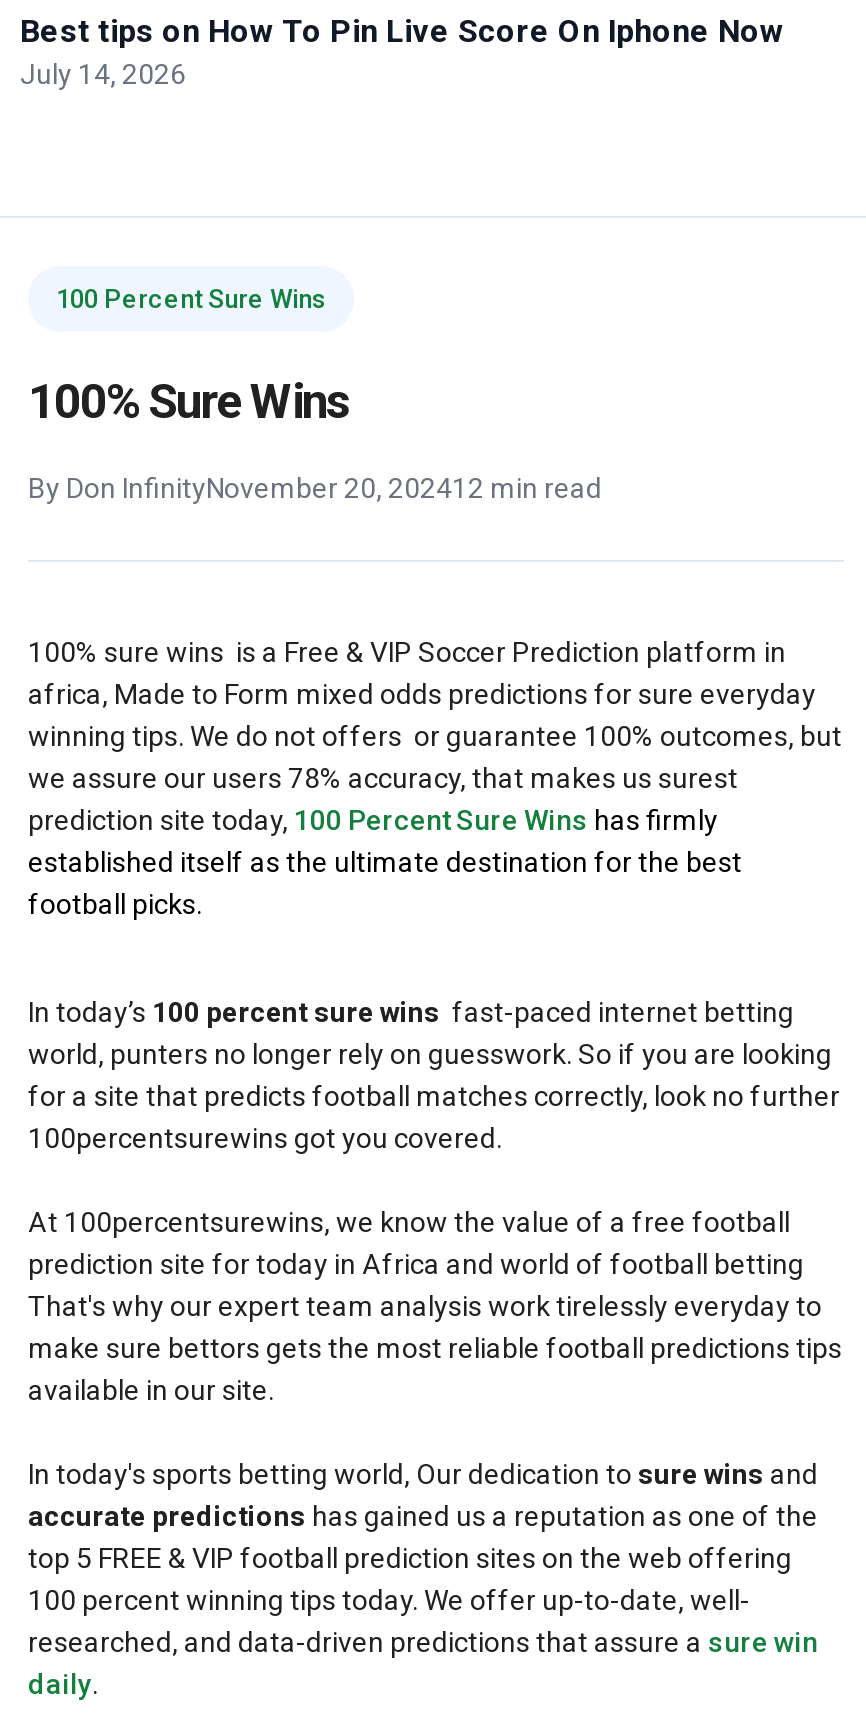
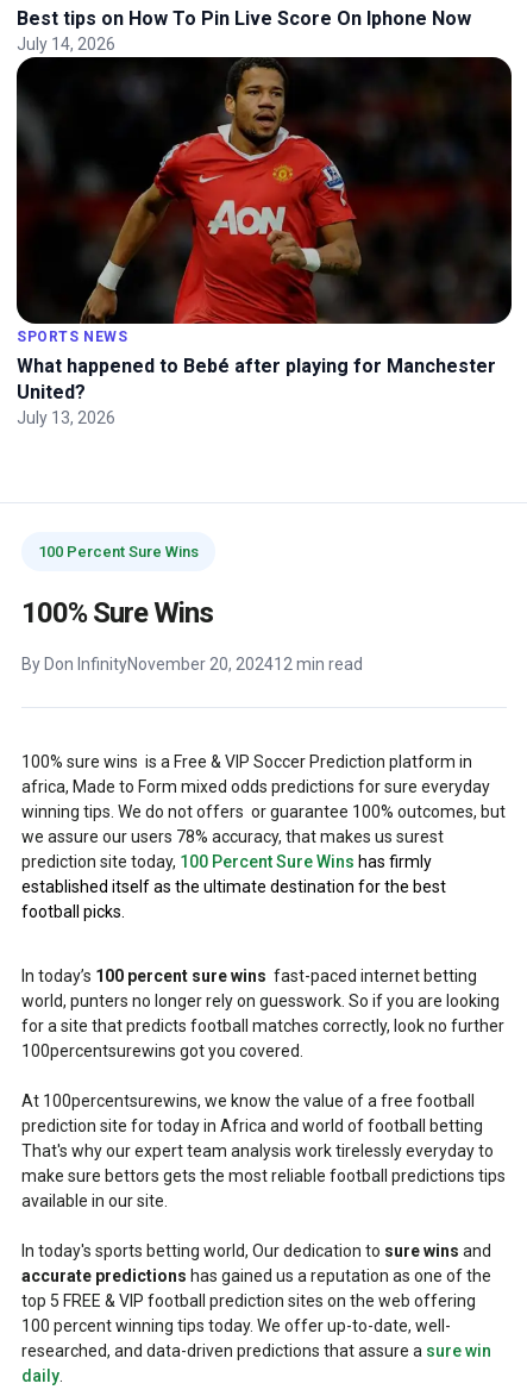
+ [image]
+ SPORTS NEWS
+ What happened to Bebé after playing for Manchester
+ United?
+ July 13, 2026
